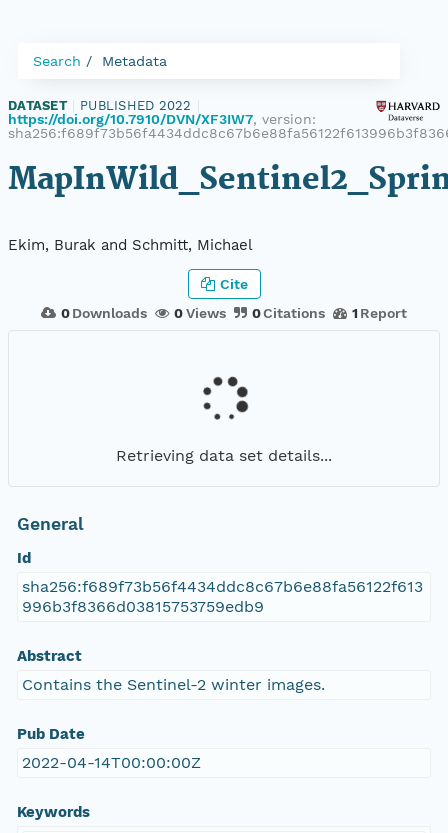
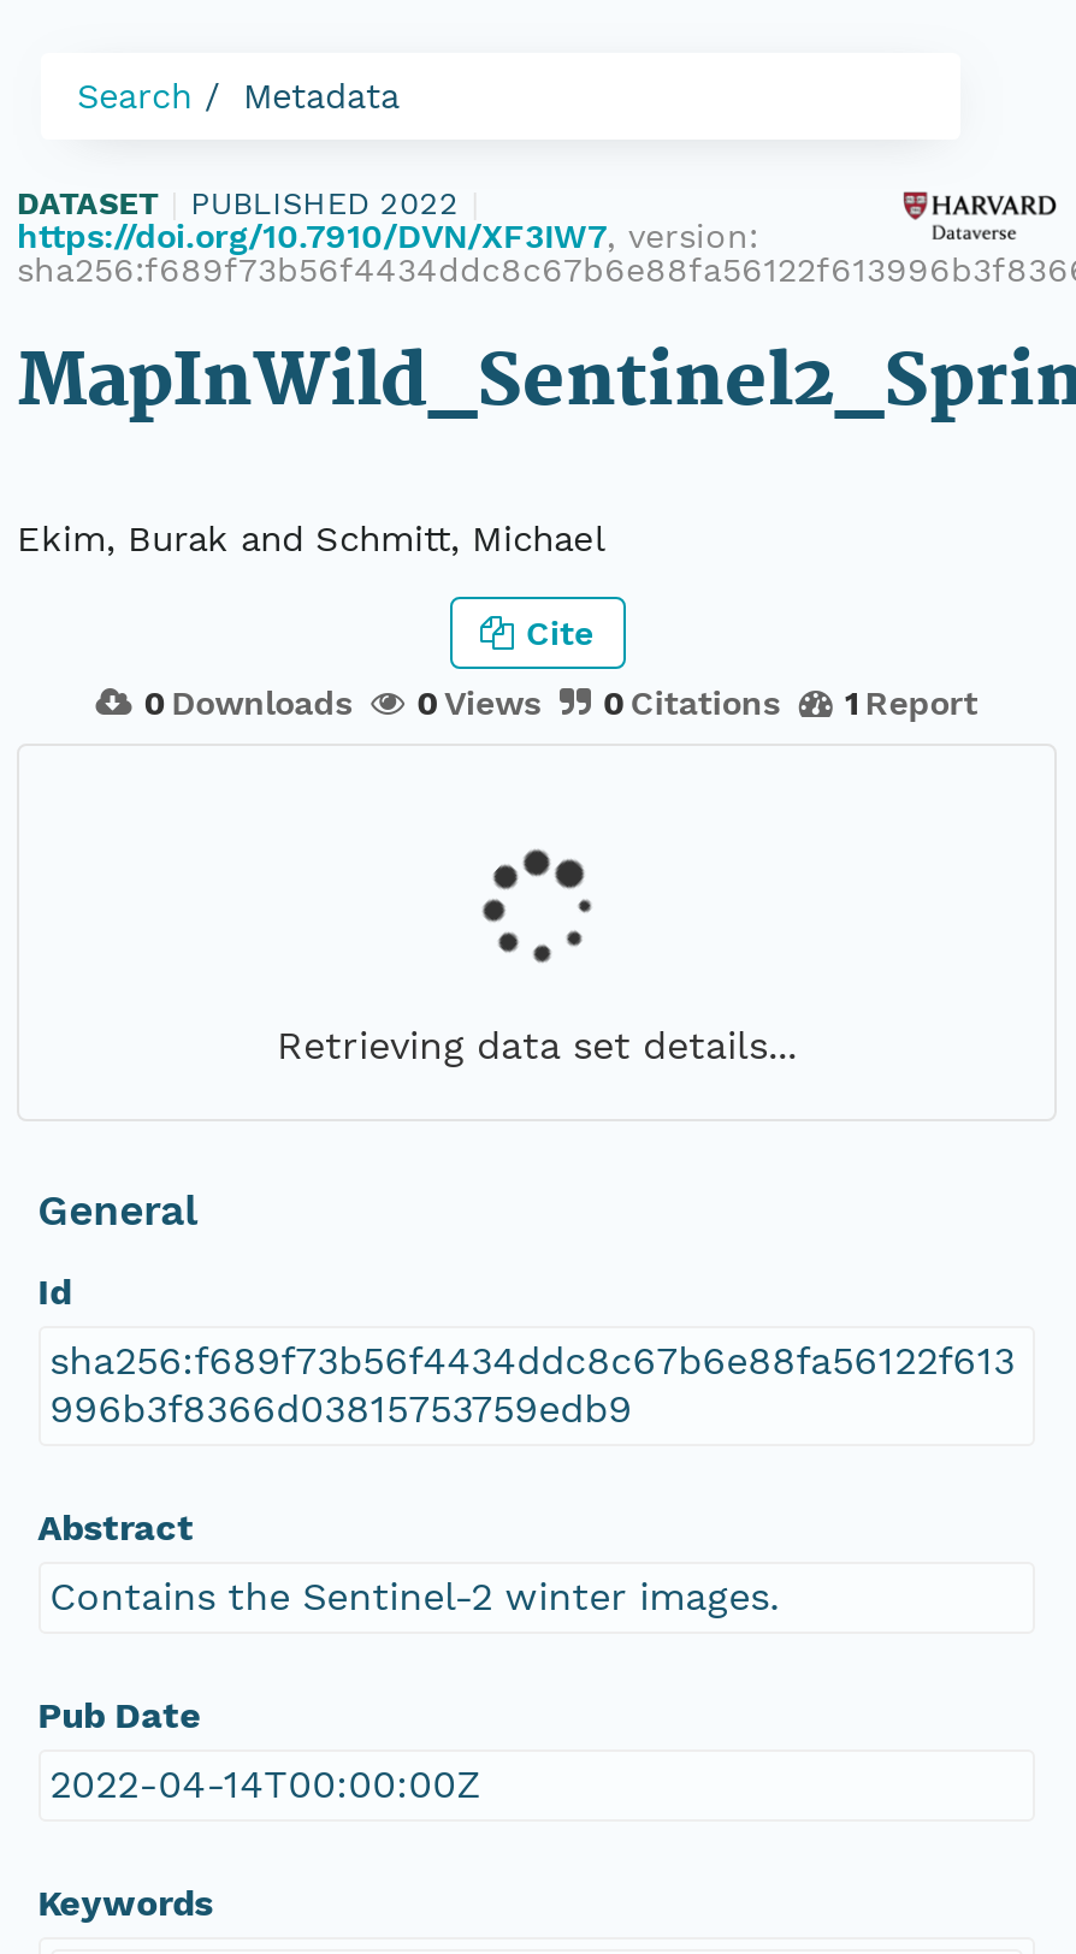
- [image]
+ [image]
